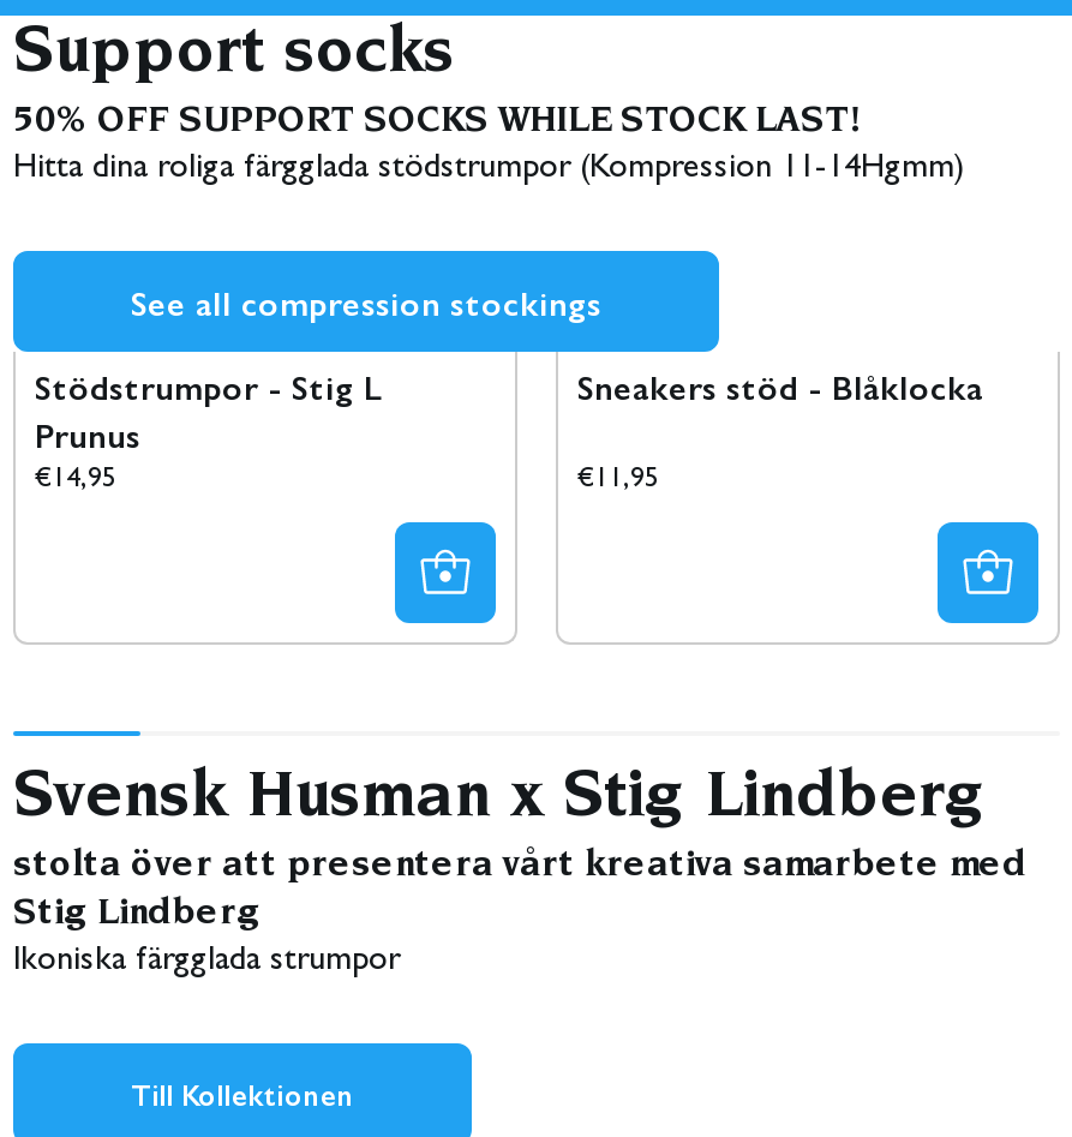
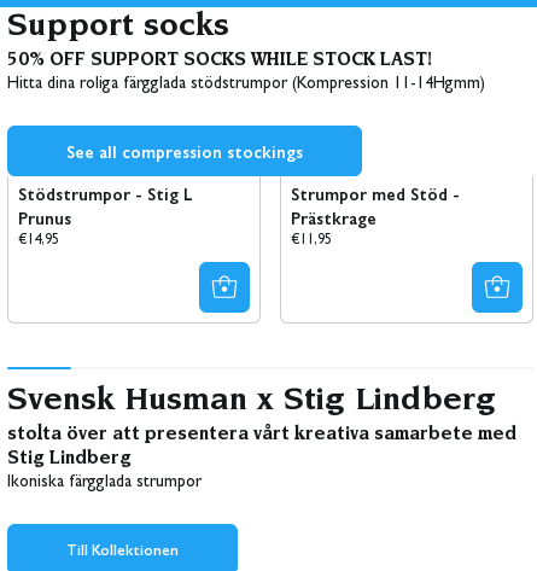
- Sneakers stöd - Blåklocka
+ Strumpor med Stöd -
+ Prästkrage
